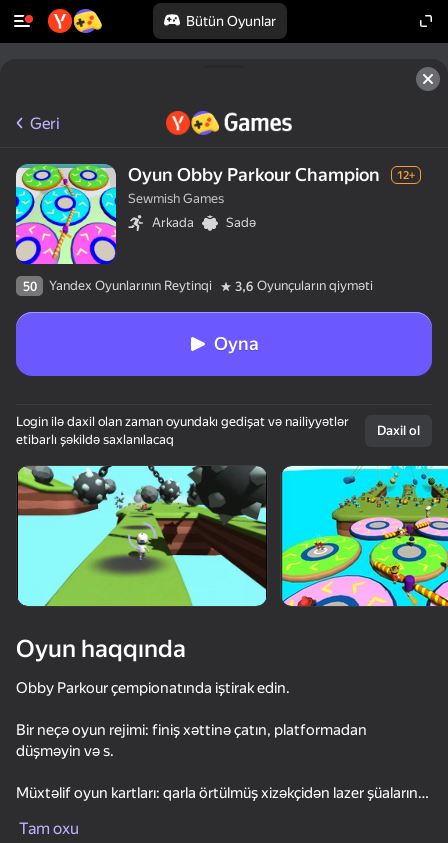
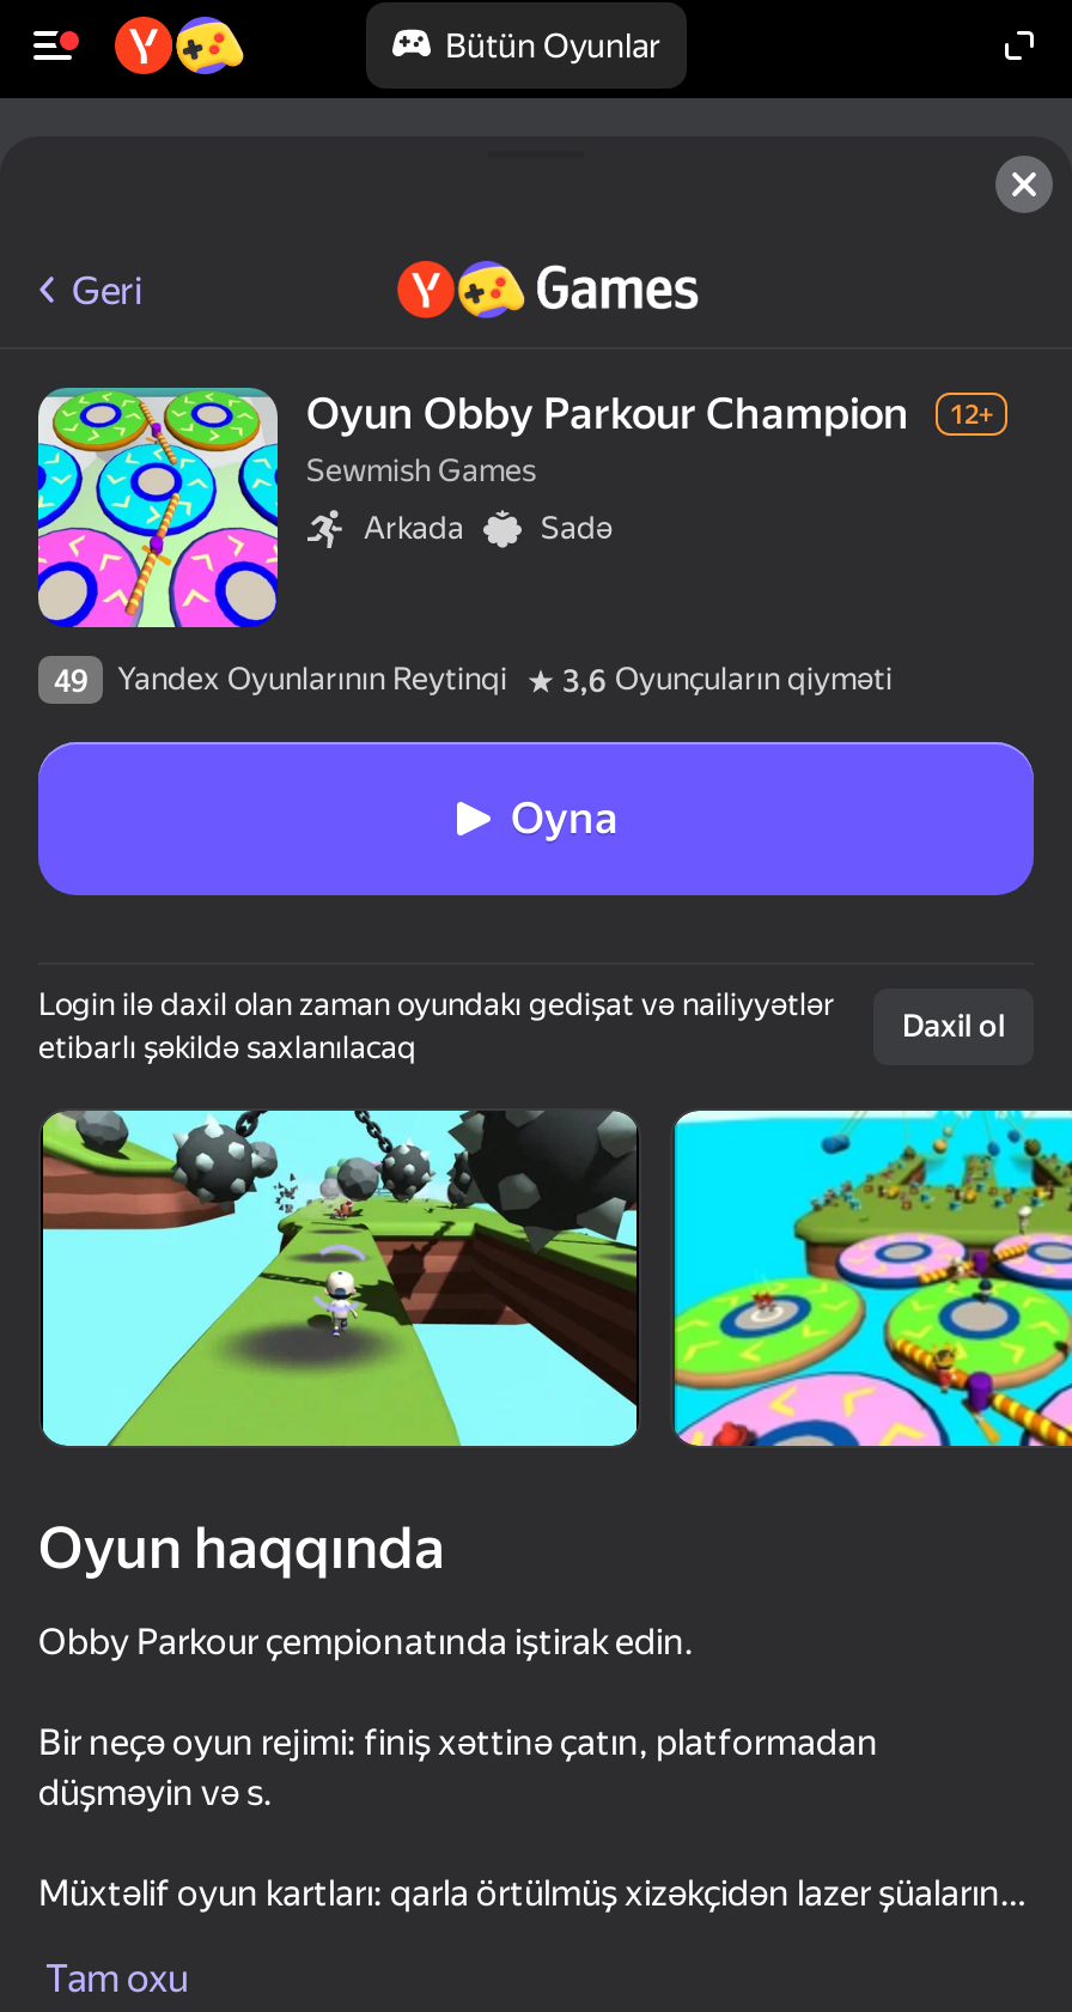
- 50 Yandex Oyunlarının Reytinqi 3,6 Oyunçuların qiyməti
+ 49 Yandex Oyunlarının Reytinqi 3,6 Oyunçuların qiyməti
